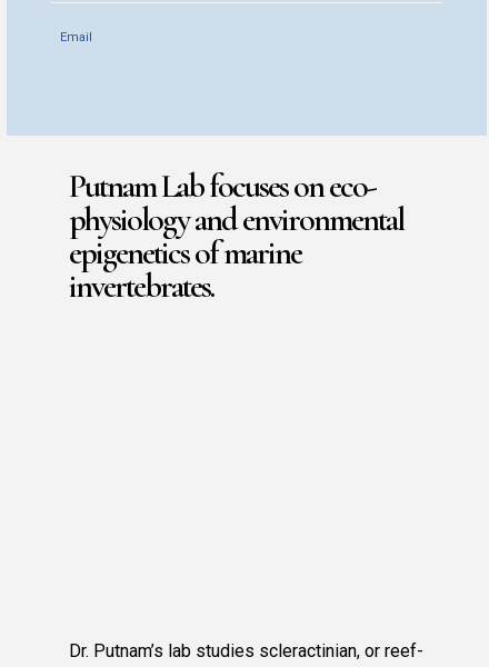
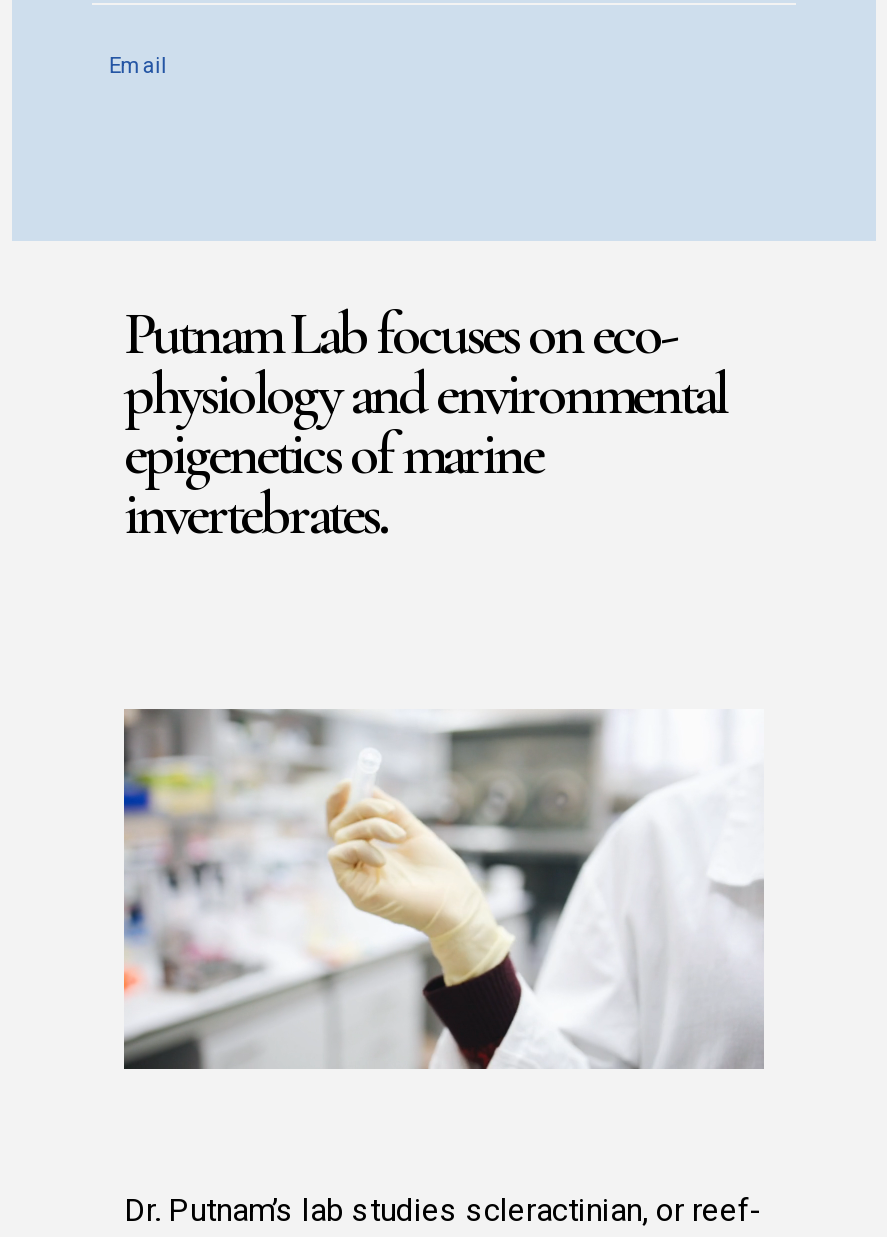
+ [image]
